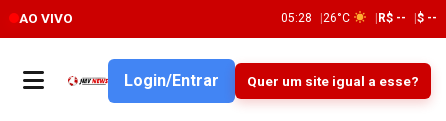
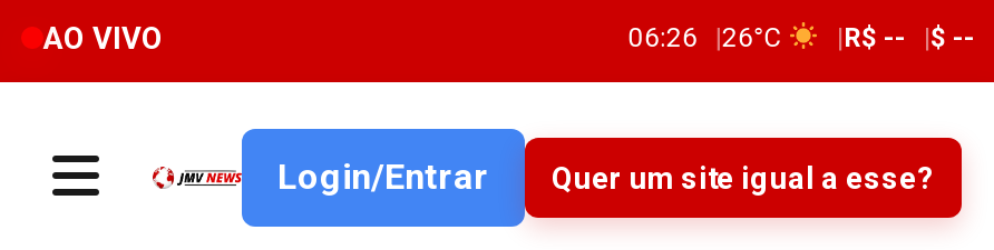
- 05:28
+ 06:26
